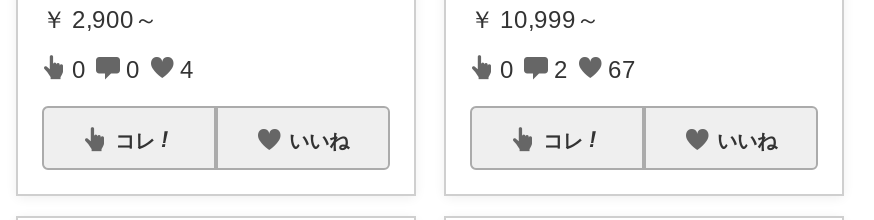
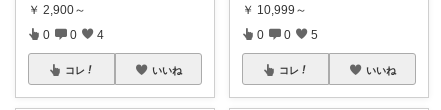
- 2
+ 0

- 67
+ 5
